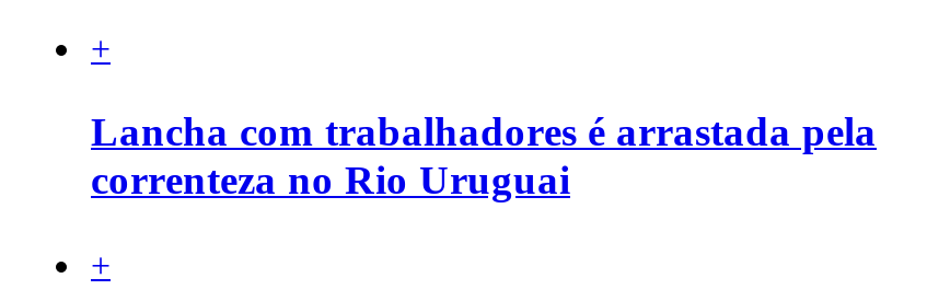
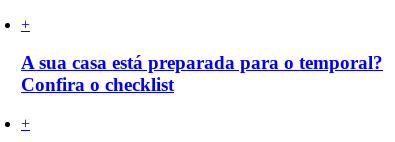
- Lancha com trabalhadores é arrastada pela
- correnteza no Rio Uruguai
+ A sua casa está preparada para o temporal?
+ Confira o checklist
